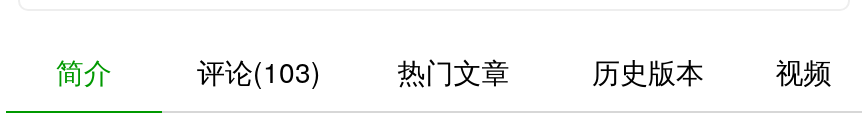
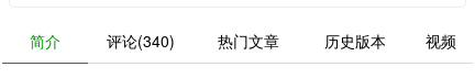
- 评论(103) 热门文章
+ 评论(340) 热门文章
